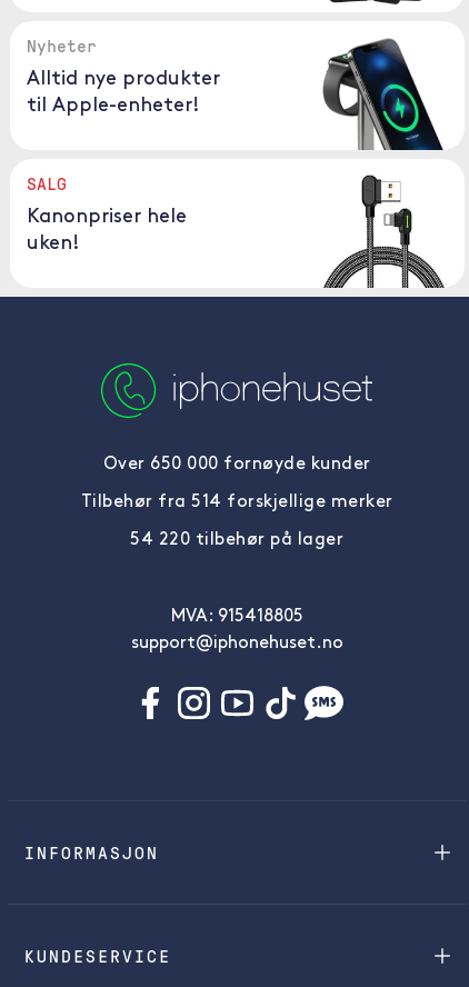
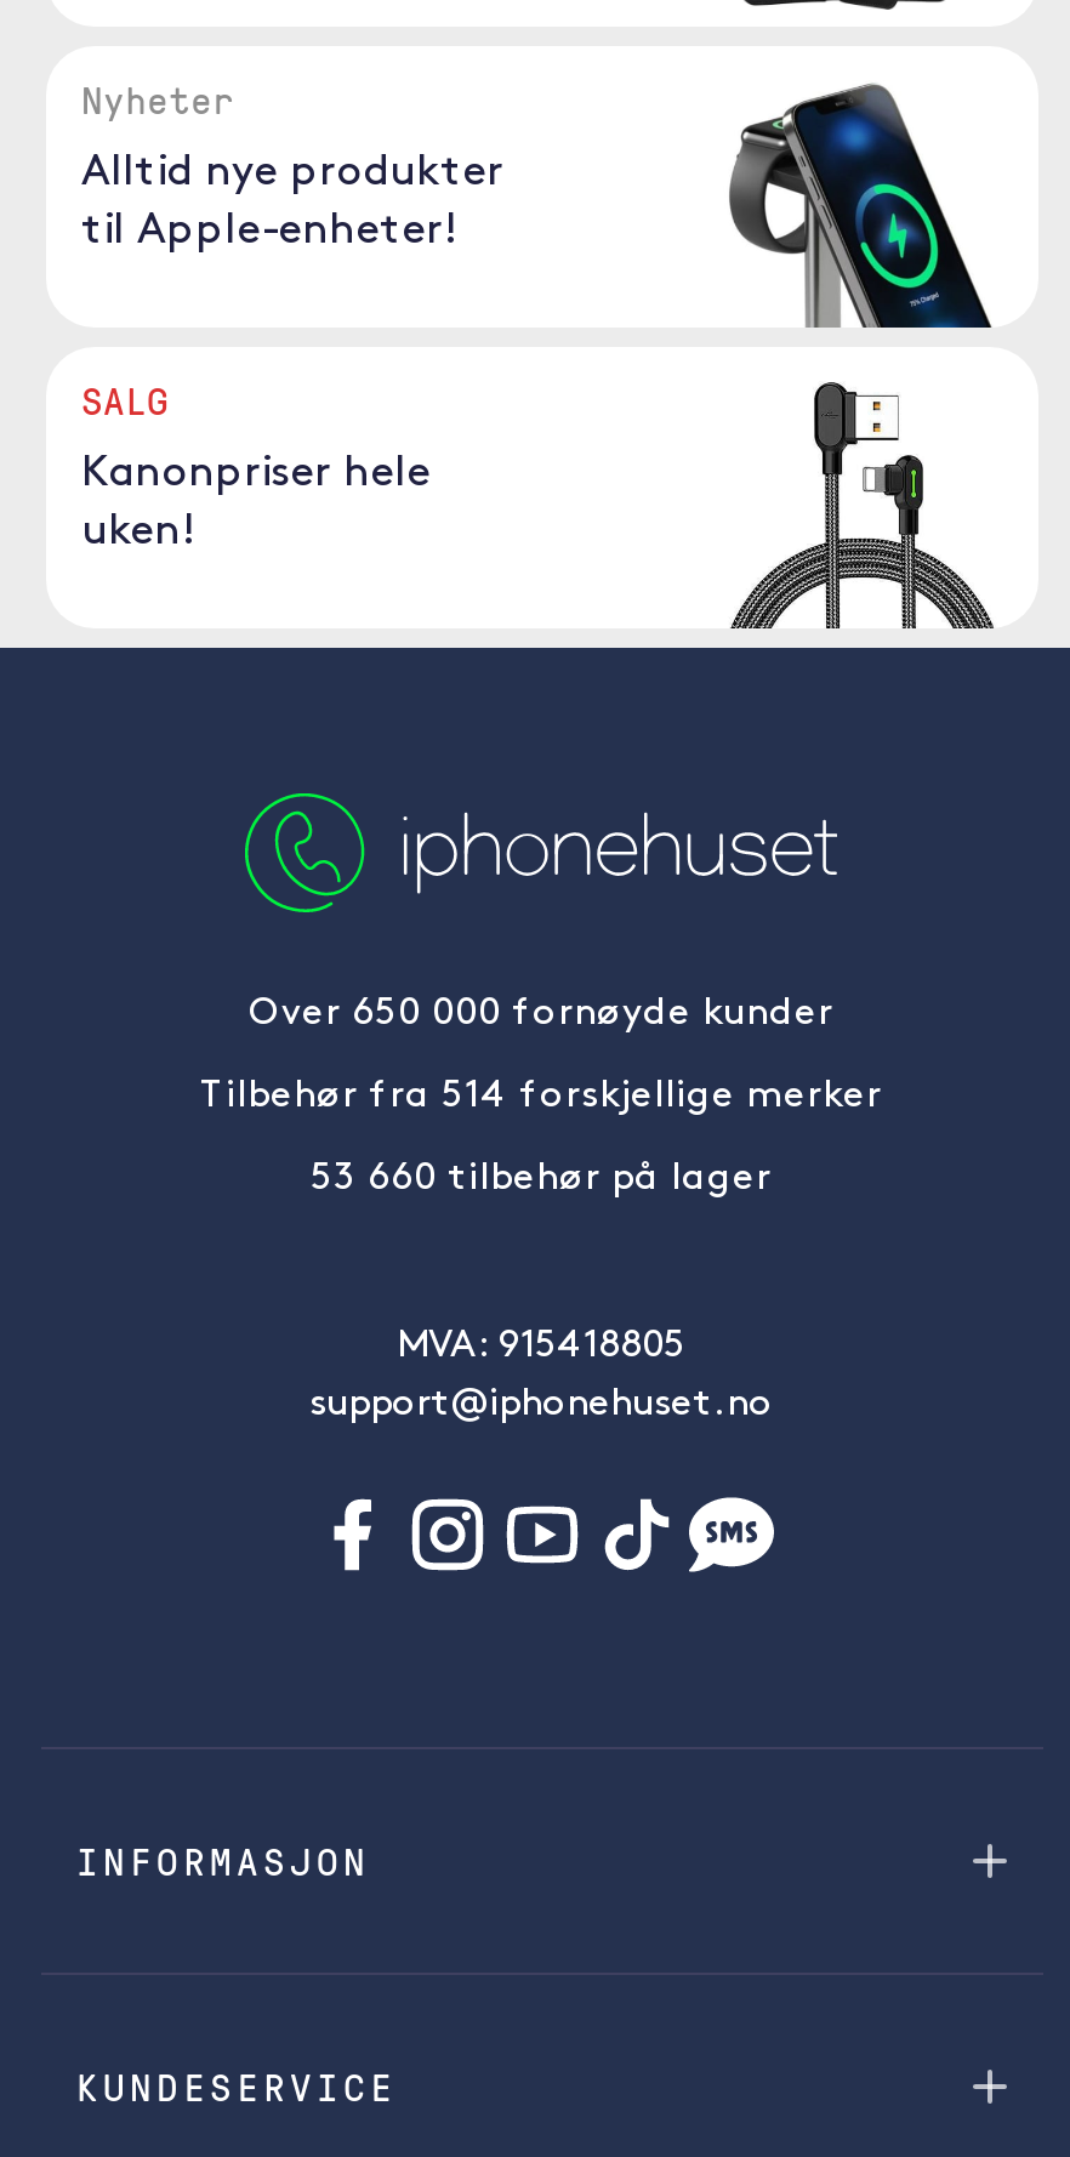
- 54 220 tilbehør på lager
+ 53 660 tilbehør på lager
